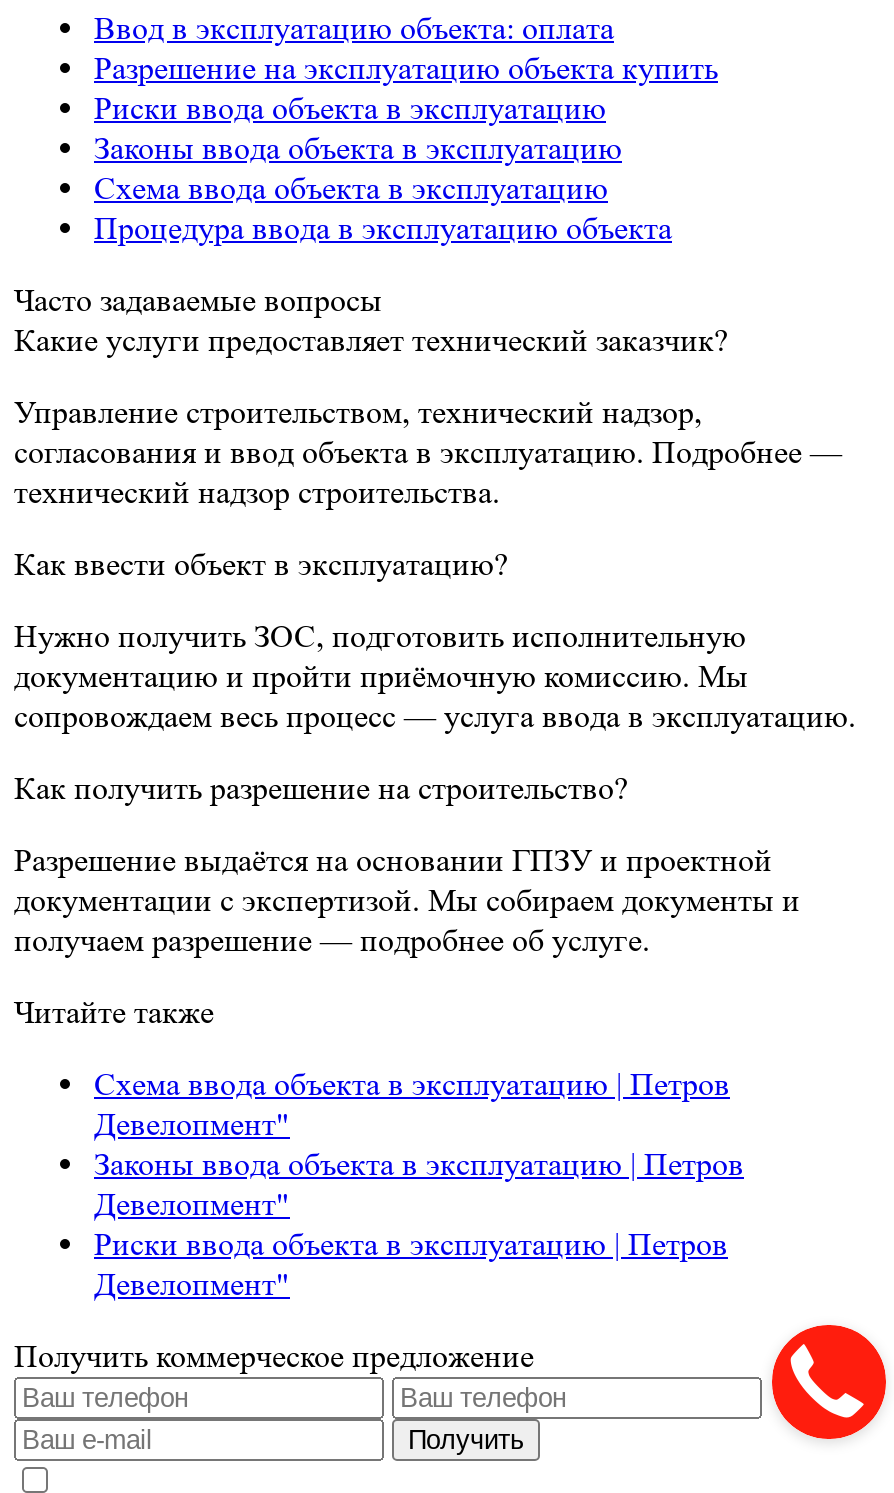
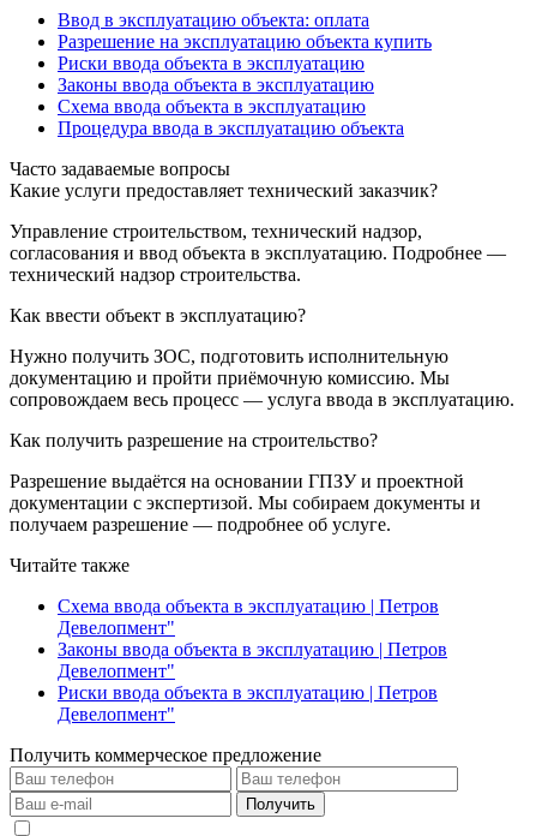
- [image]
